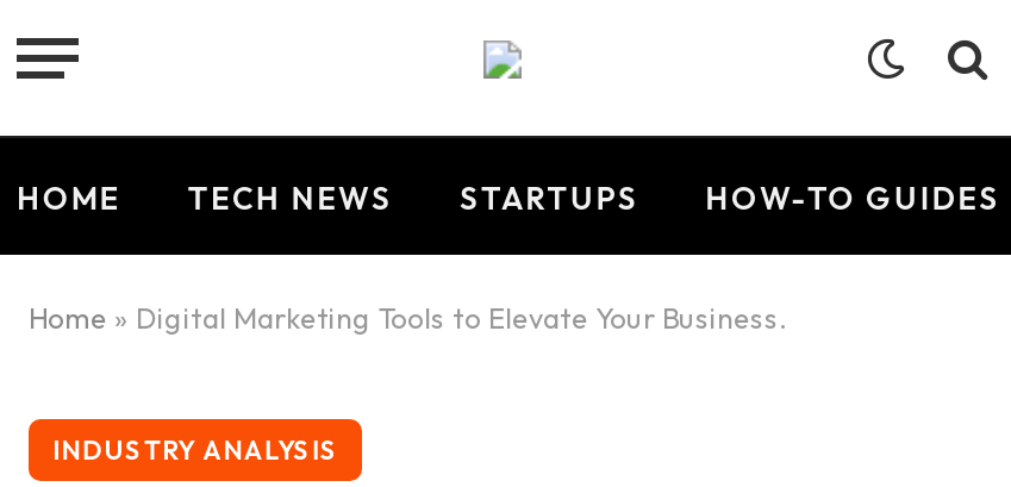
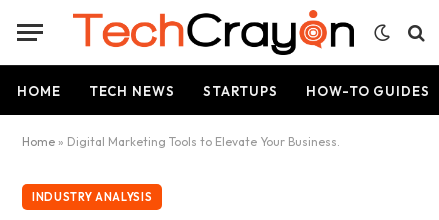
+ [image]
